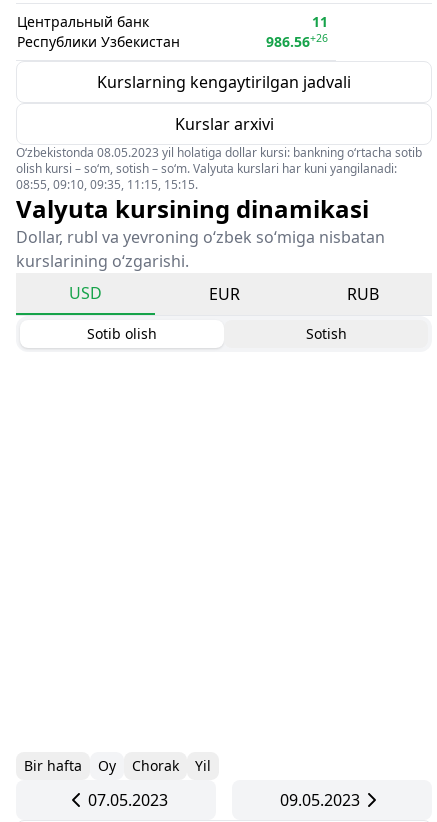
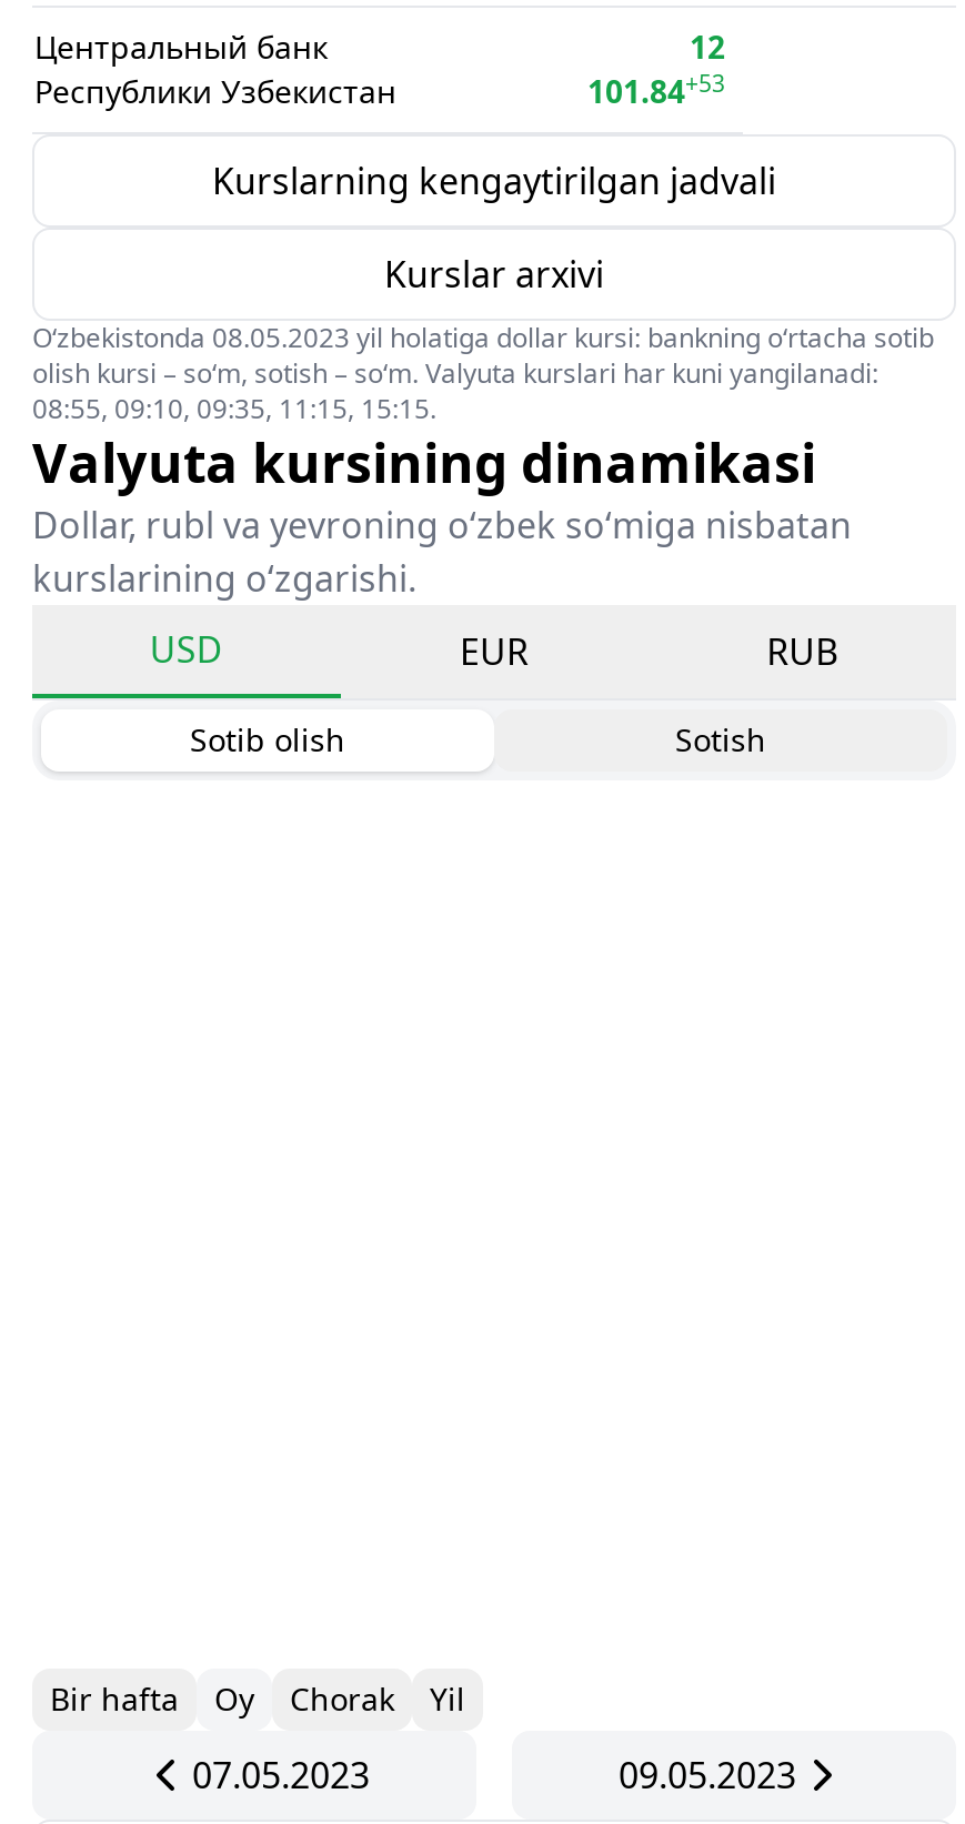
- 11
+ 12

- 986.56+26
+ 101.84+53
